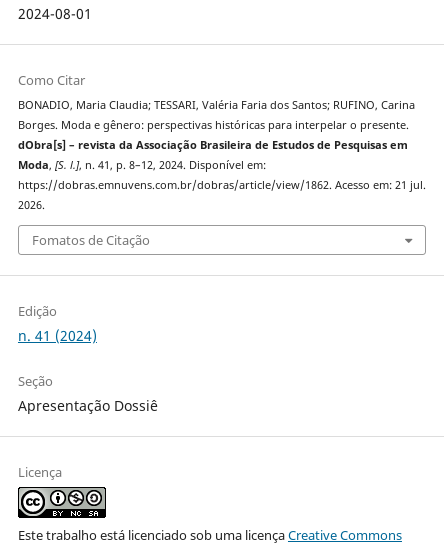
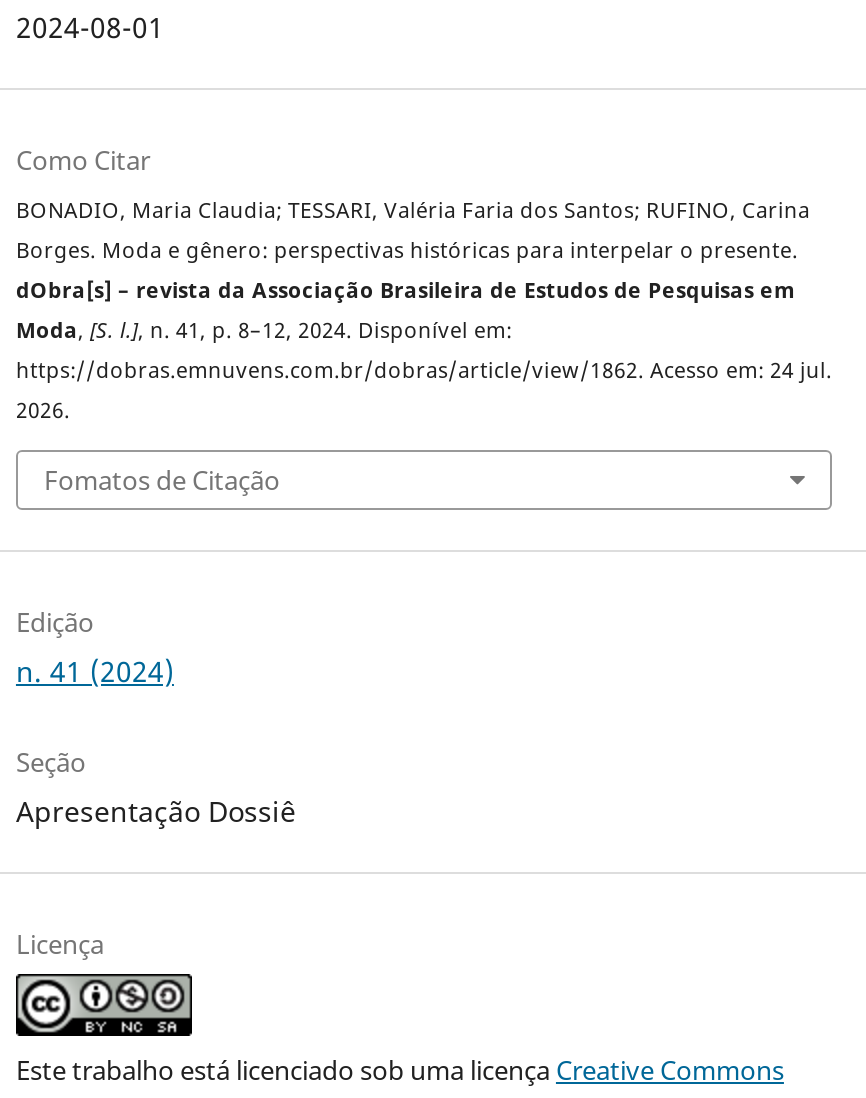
- https://dobras.emnuvens.com.br/dobras/article/view/1862. Acesso em: 21 jul.
+ https://dobras.emnuvens.com.br/dobras/article/view/1862. Acesso em: 24 jul.
